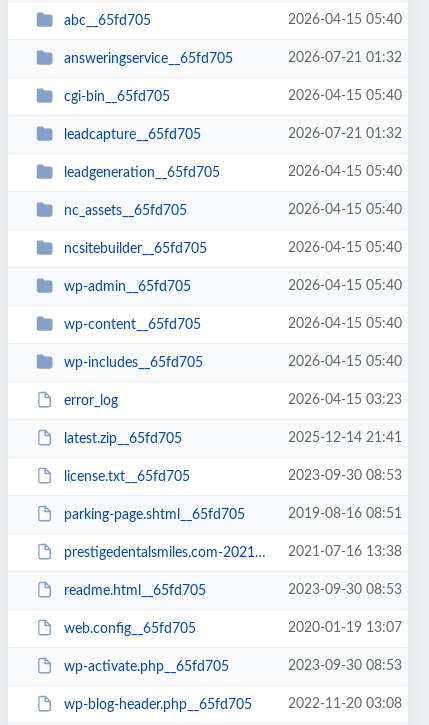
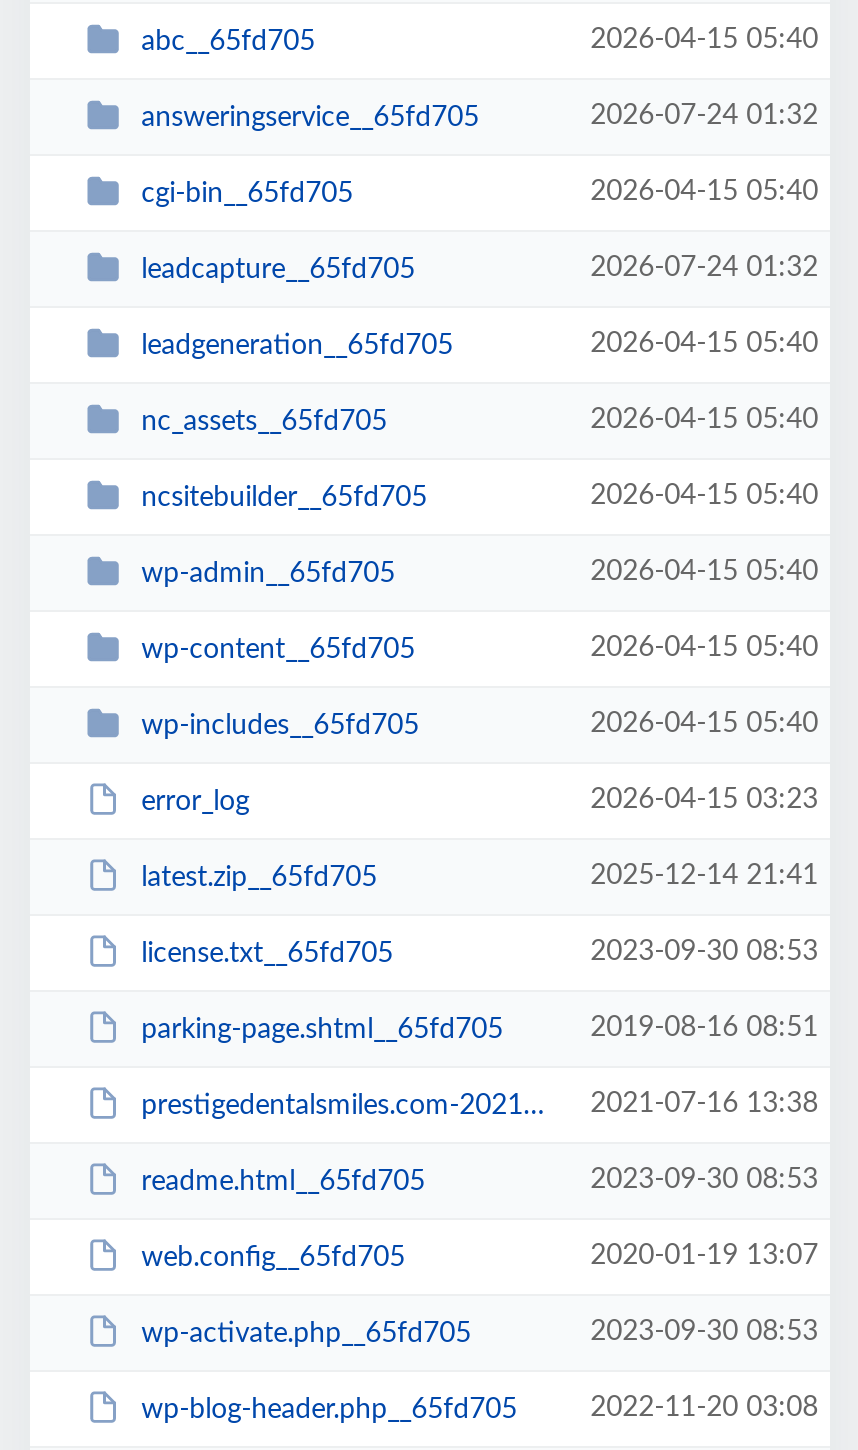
- 2026-07-21 01:32
+ 2026-07-24 01:32

- 2026-07-21 01:32
+ 2026-07-24 01:32
